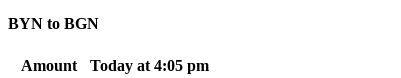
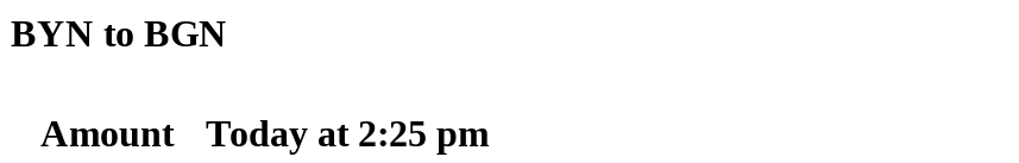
- Amount Today at 4:05 pm
+ Amount Today at 2:25 pm
